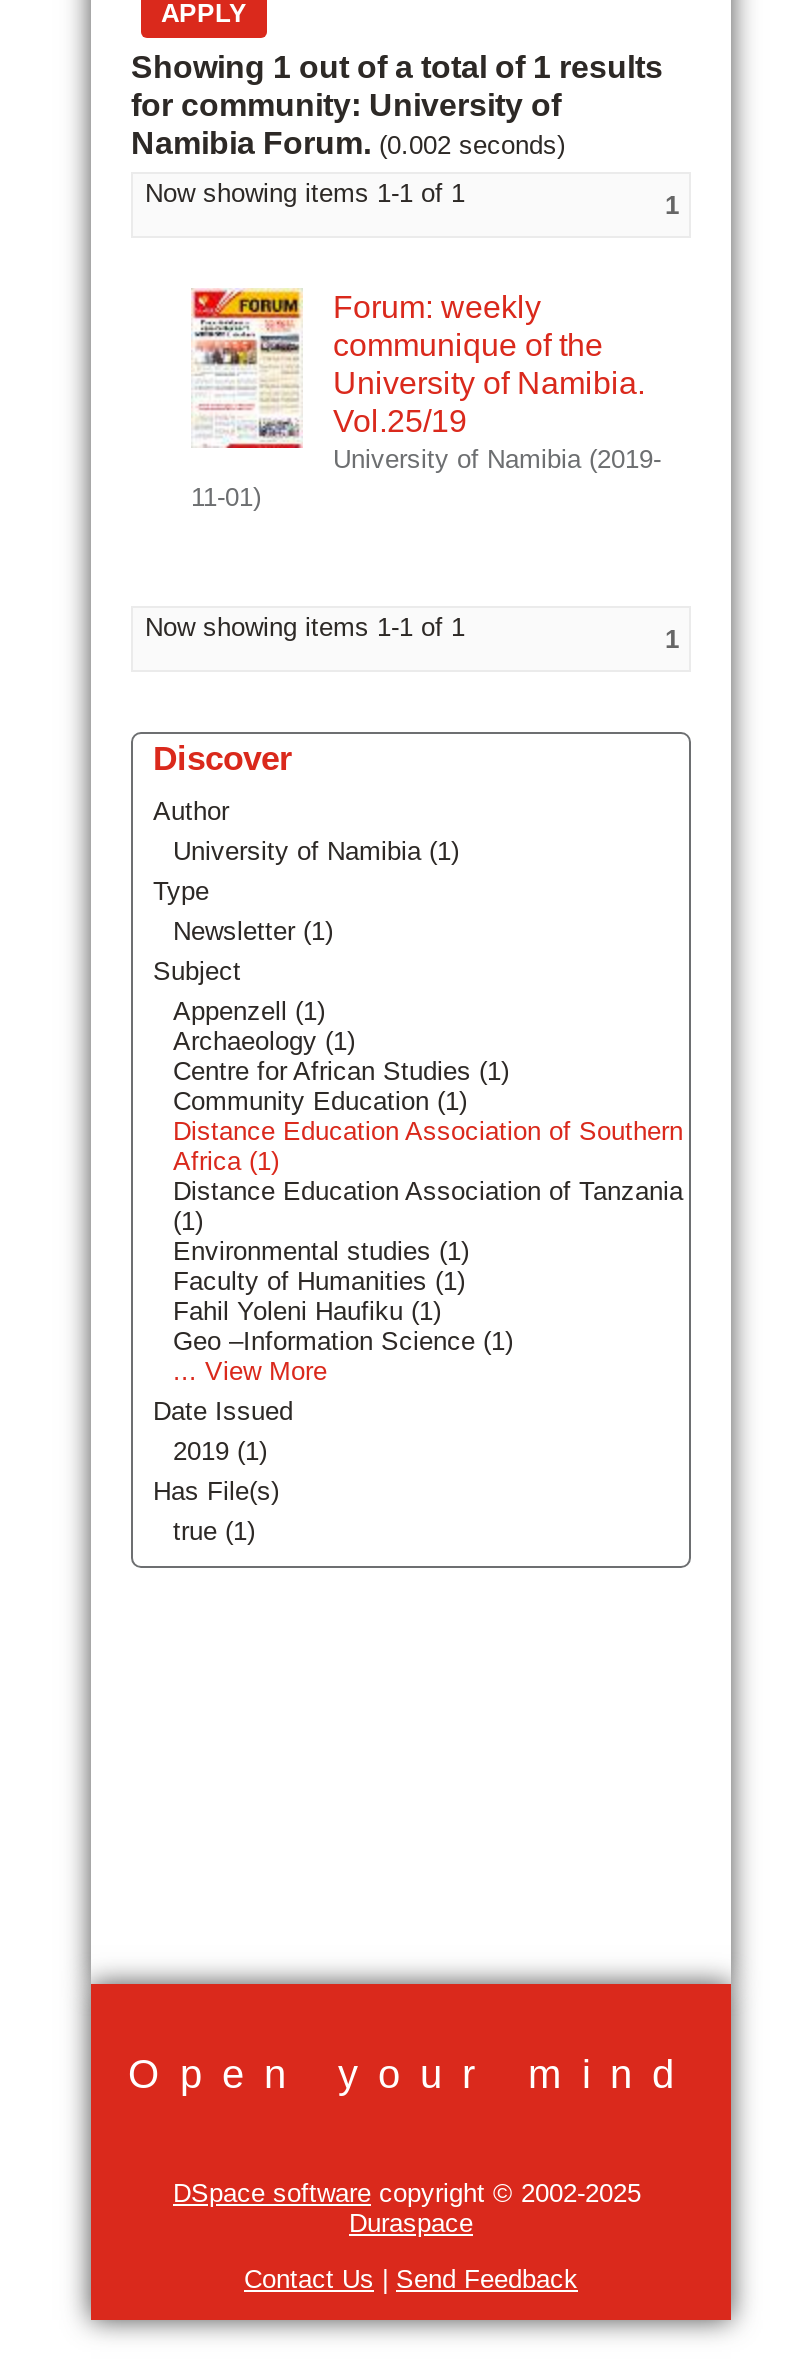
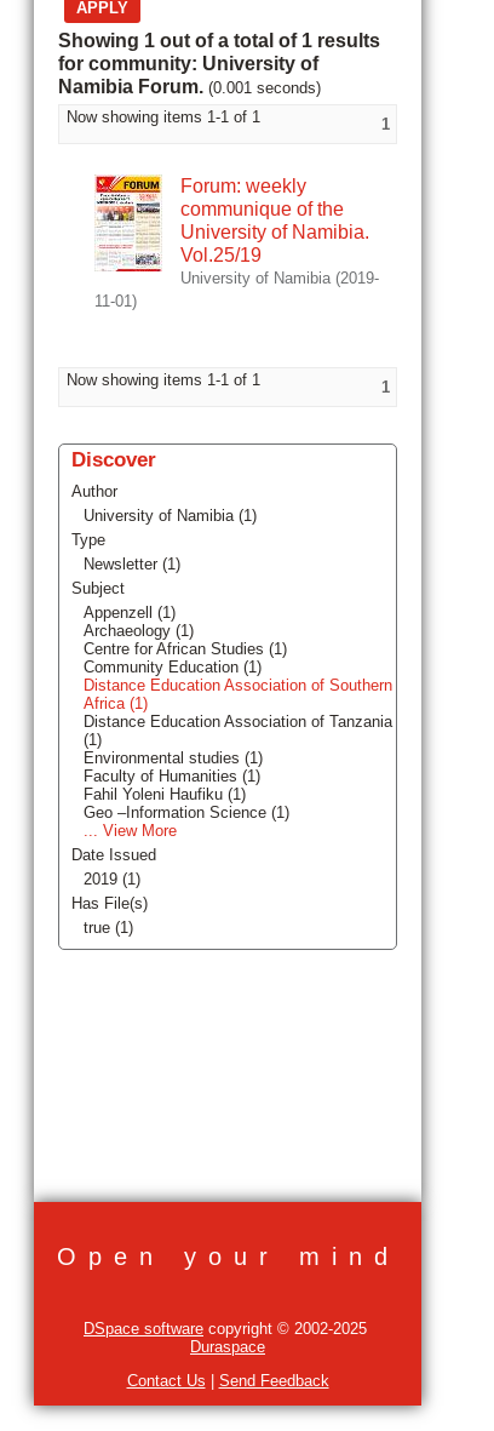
- Namibia Forum. (0.002 seconds)
+ Namibia Forum. (0.001 seconds)
